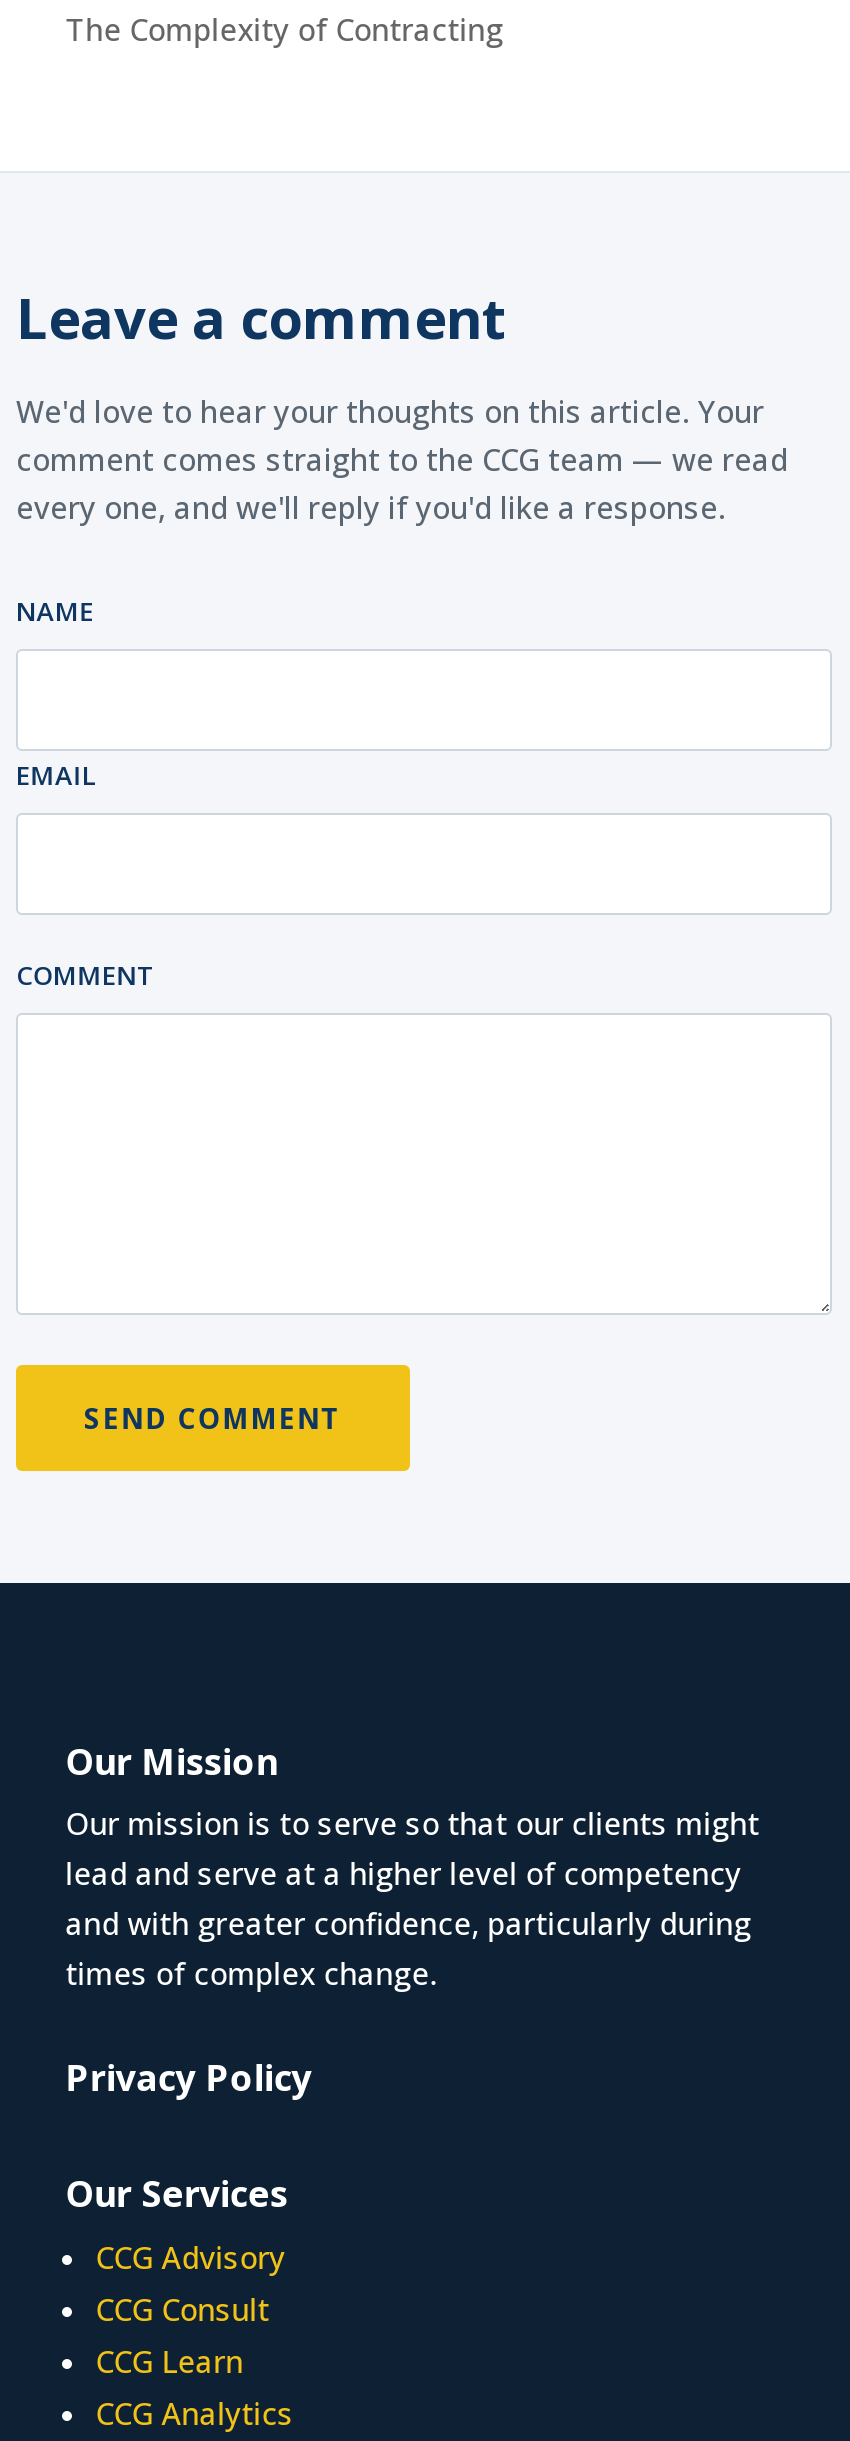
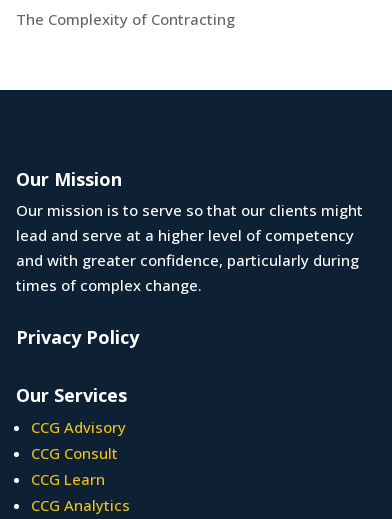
- Leave a comment
- We'd love to hear your thoughts on this article. Your
- comment comes straight to the CCG team — we read
- every one, and we'll reply if you'd like a response.
- NAME

- EMAIL

- COMMENT

- SEND COMMENT
